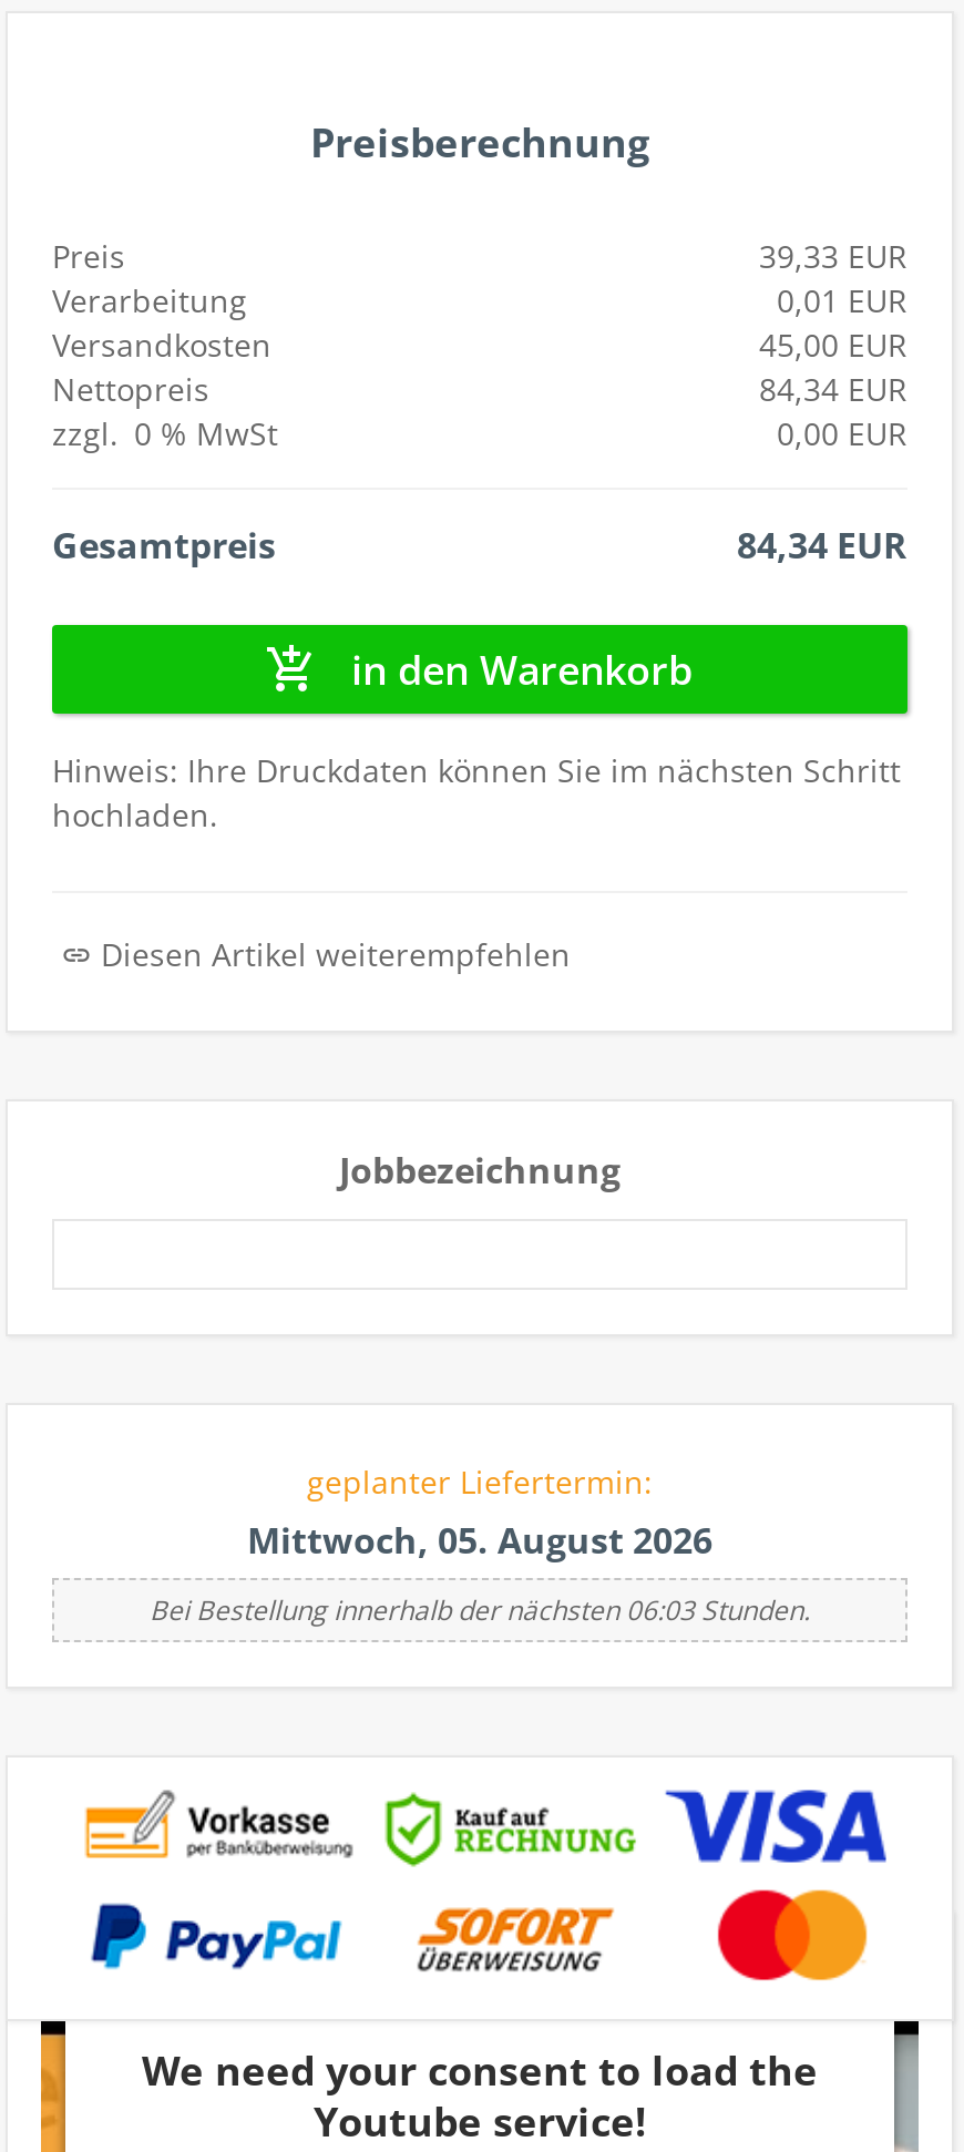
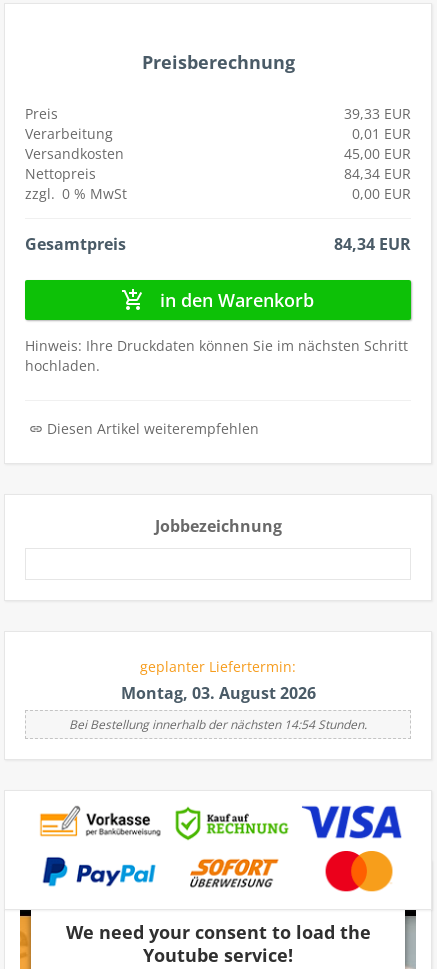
- Mittwoch, 05. August 2026
+ Montag, 03. August 2026

- Bei Bestellung innerhalb der nächsten 06:03 Stunden.
+ Bei Bestellung innerhalb der nächsten 14:54 Stunden.
